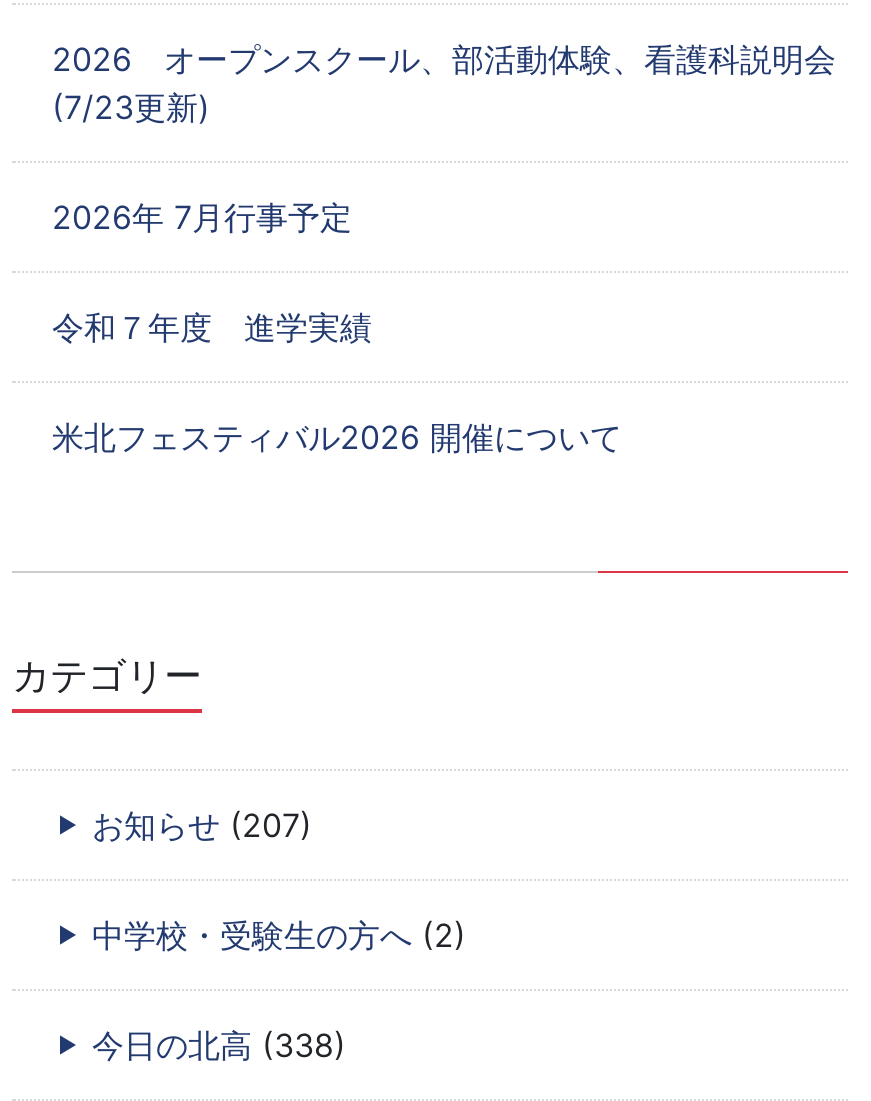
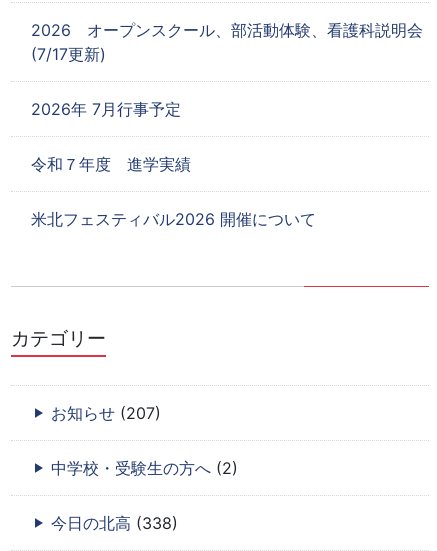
- (7/23更新)
+ (7/17更新)
